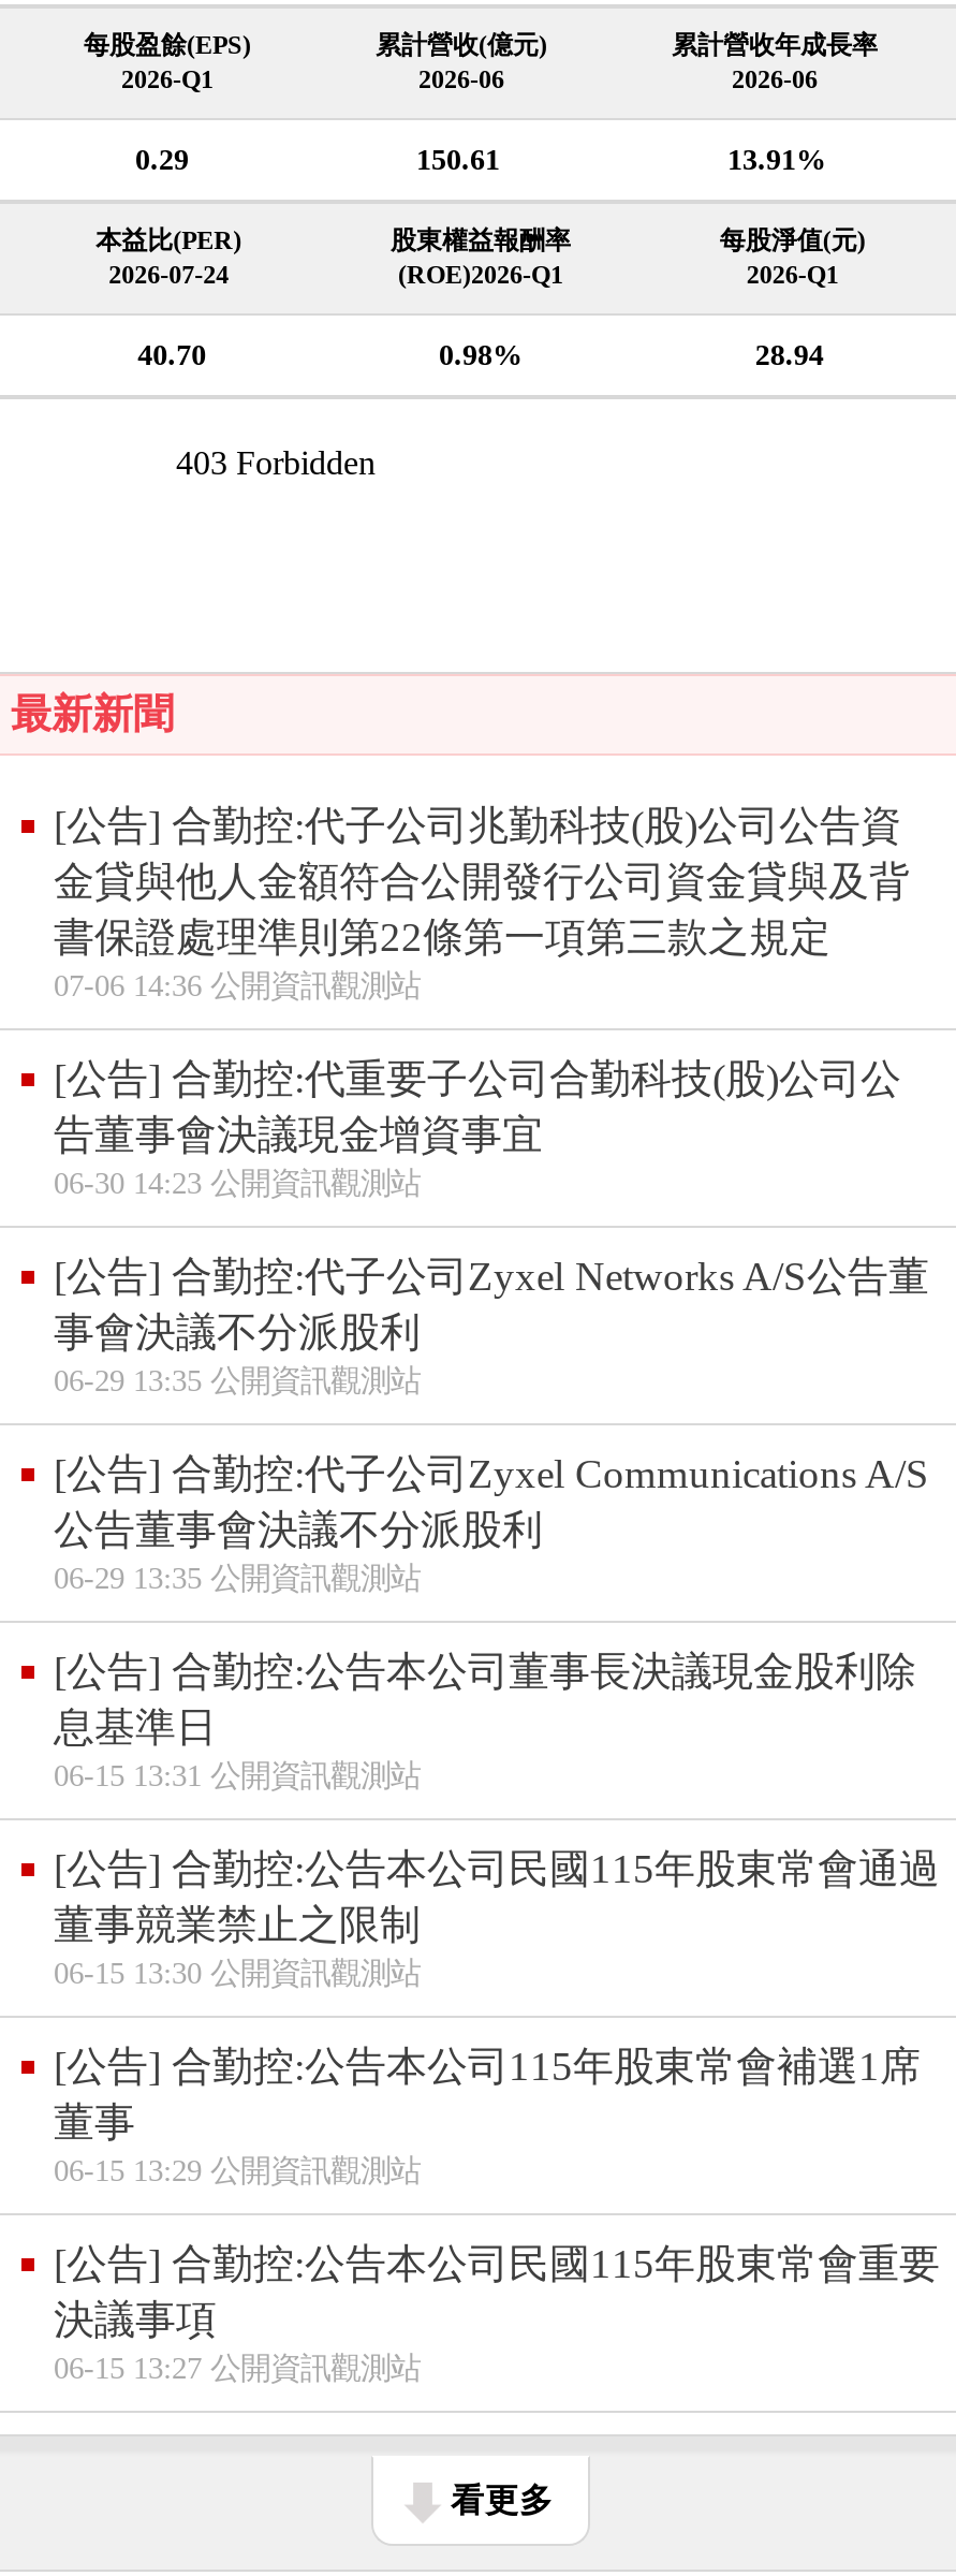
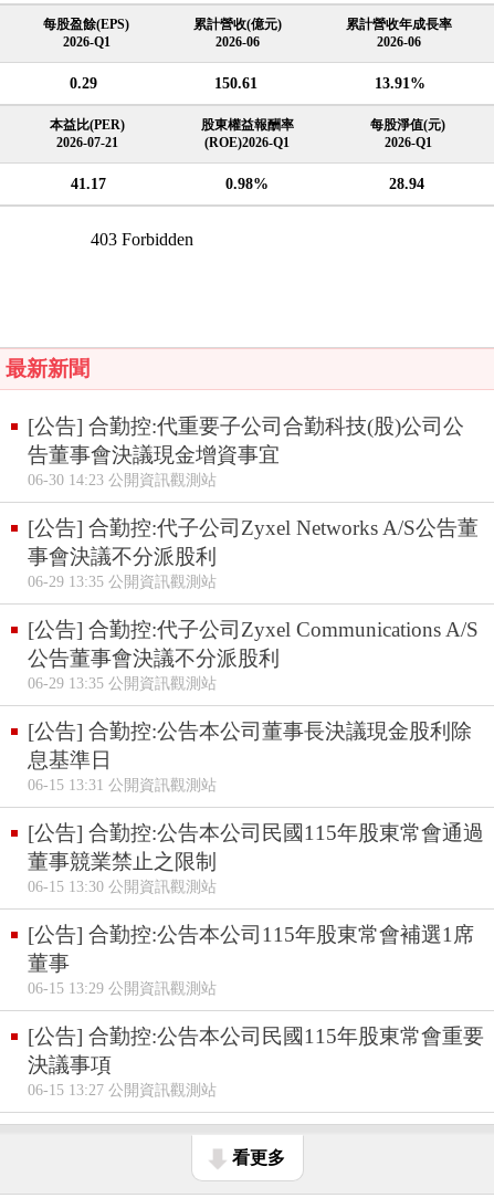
- 2026-07-24
+ 2026-07-21

- 40.70
+ 41.17

- [公告] 合勤控:代子公司兆勤科技(股)公司公告資
- 金貸與他人金額符合公開發行公司資金貸與及背
- 書保證處理準則第22條第一項第三款之規定
- 07-06 14:36 公開資訊觀測站
